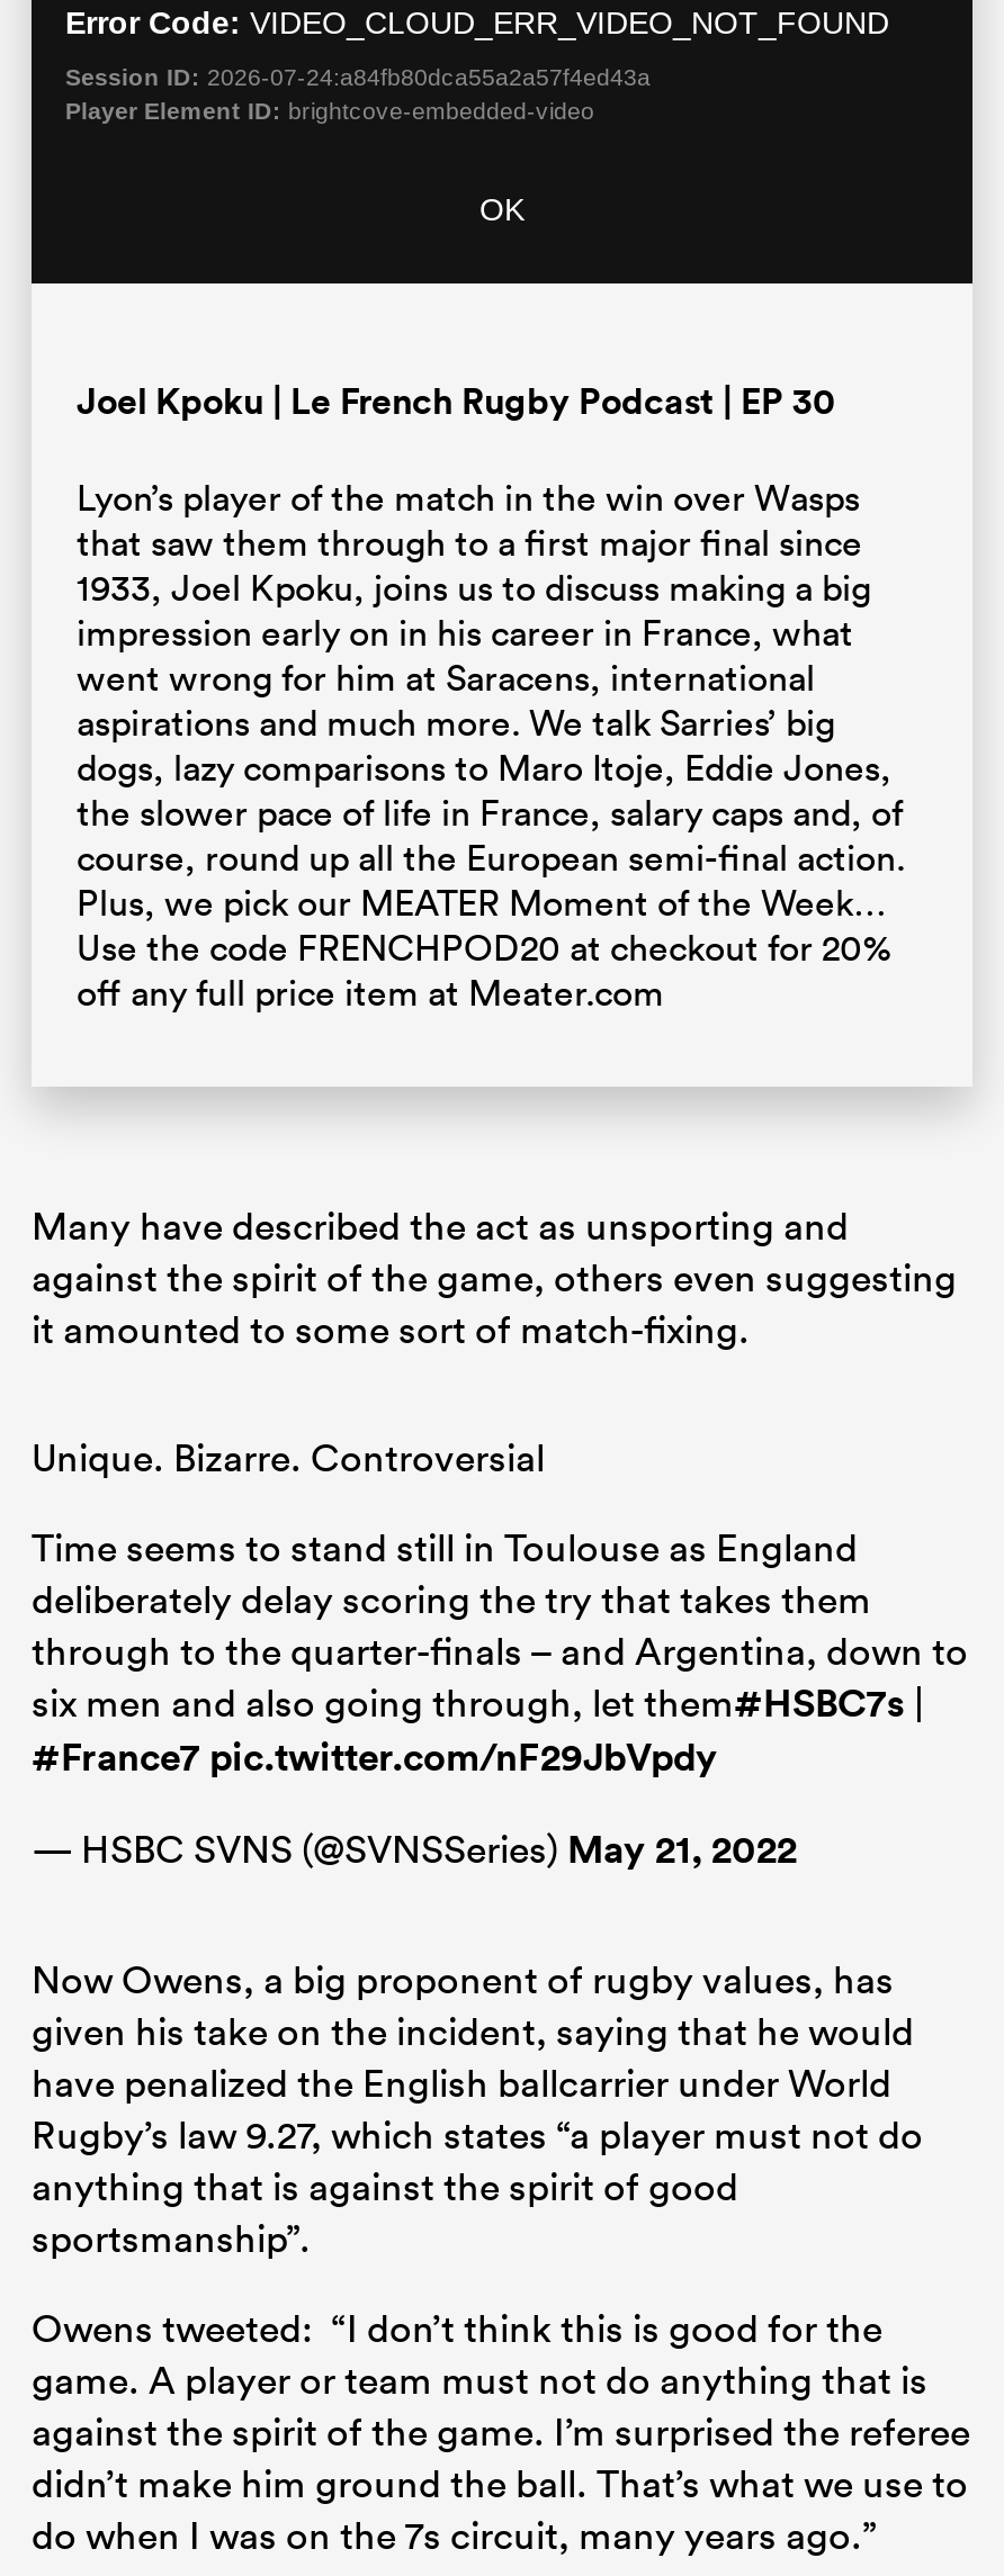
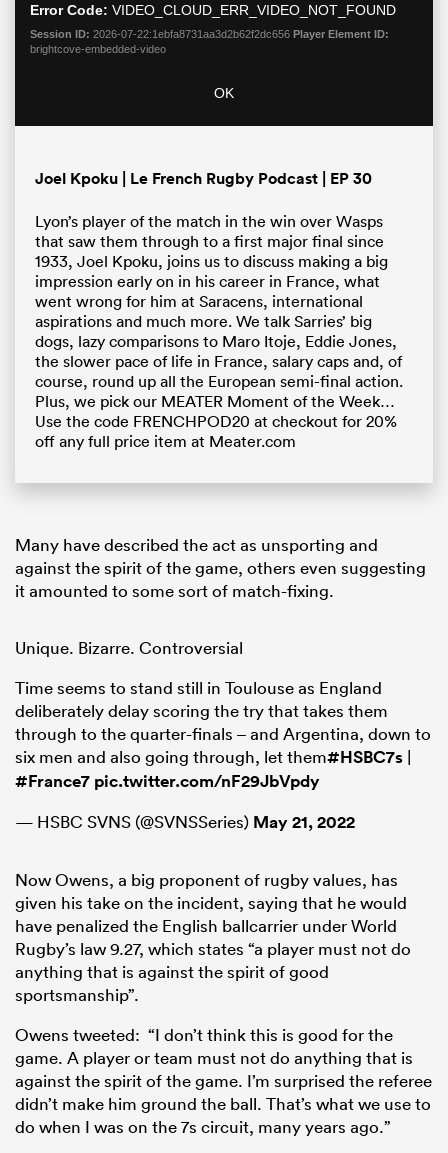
- Session ID: 2026-07-24:a84fb80dca55a2a57f4ed43a
- Player Element ID: brightcove-embedded-video
+ Session ID: 2026-07-22:1ebfa8731aa3d2b62f2dc656 Player Element ID:
+ brightcove-embedded-video
